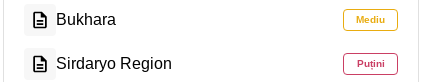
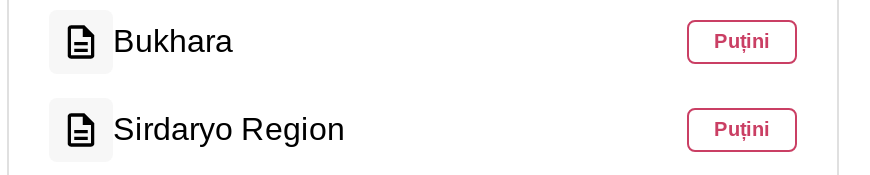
- Mediu
+ Puțini
